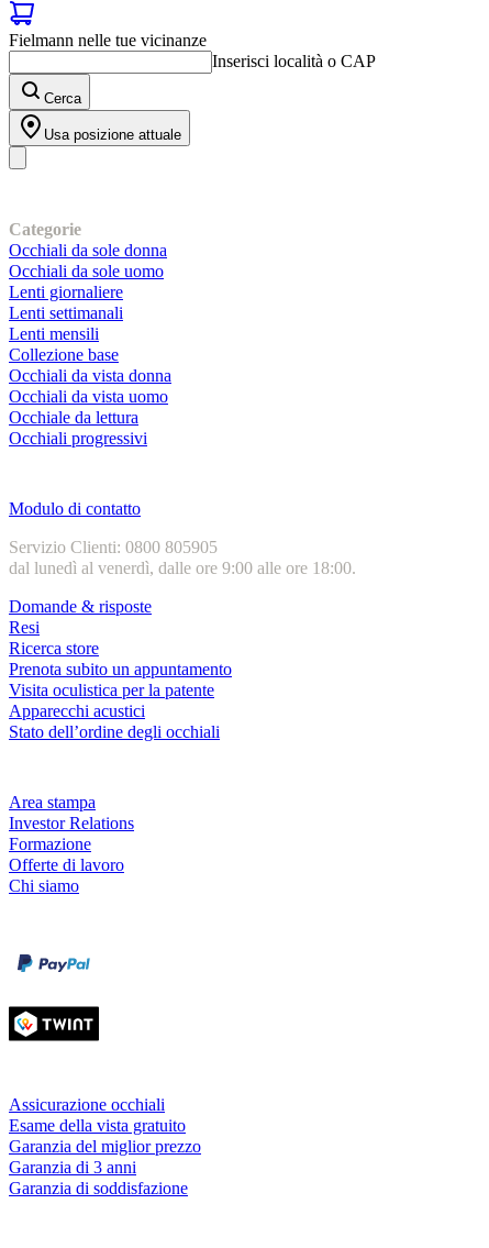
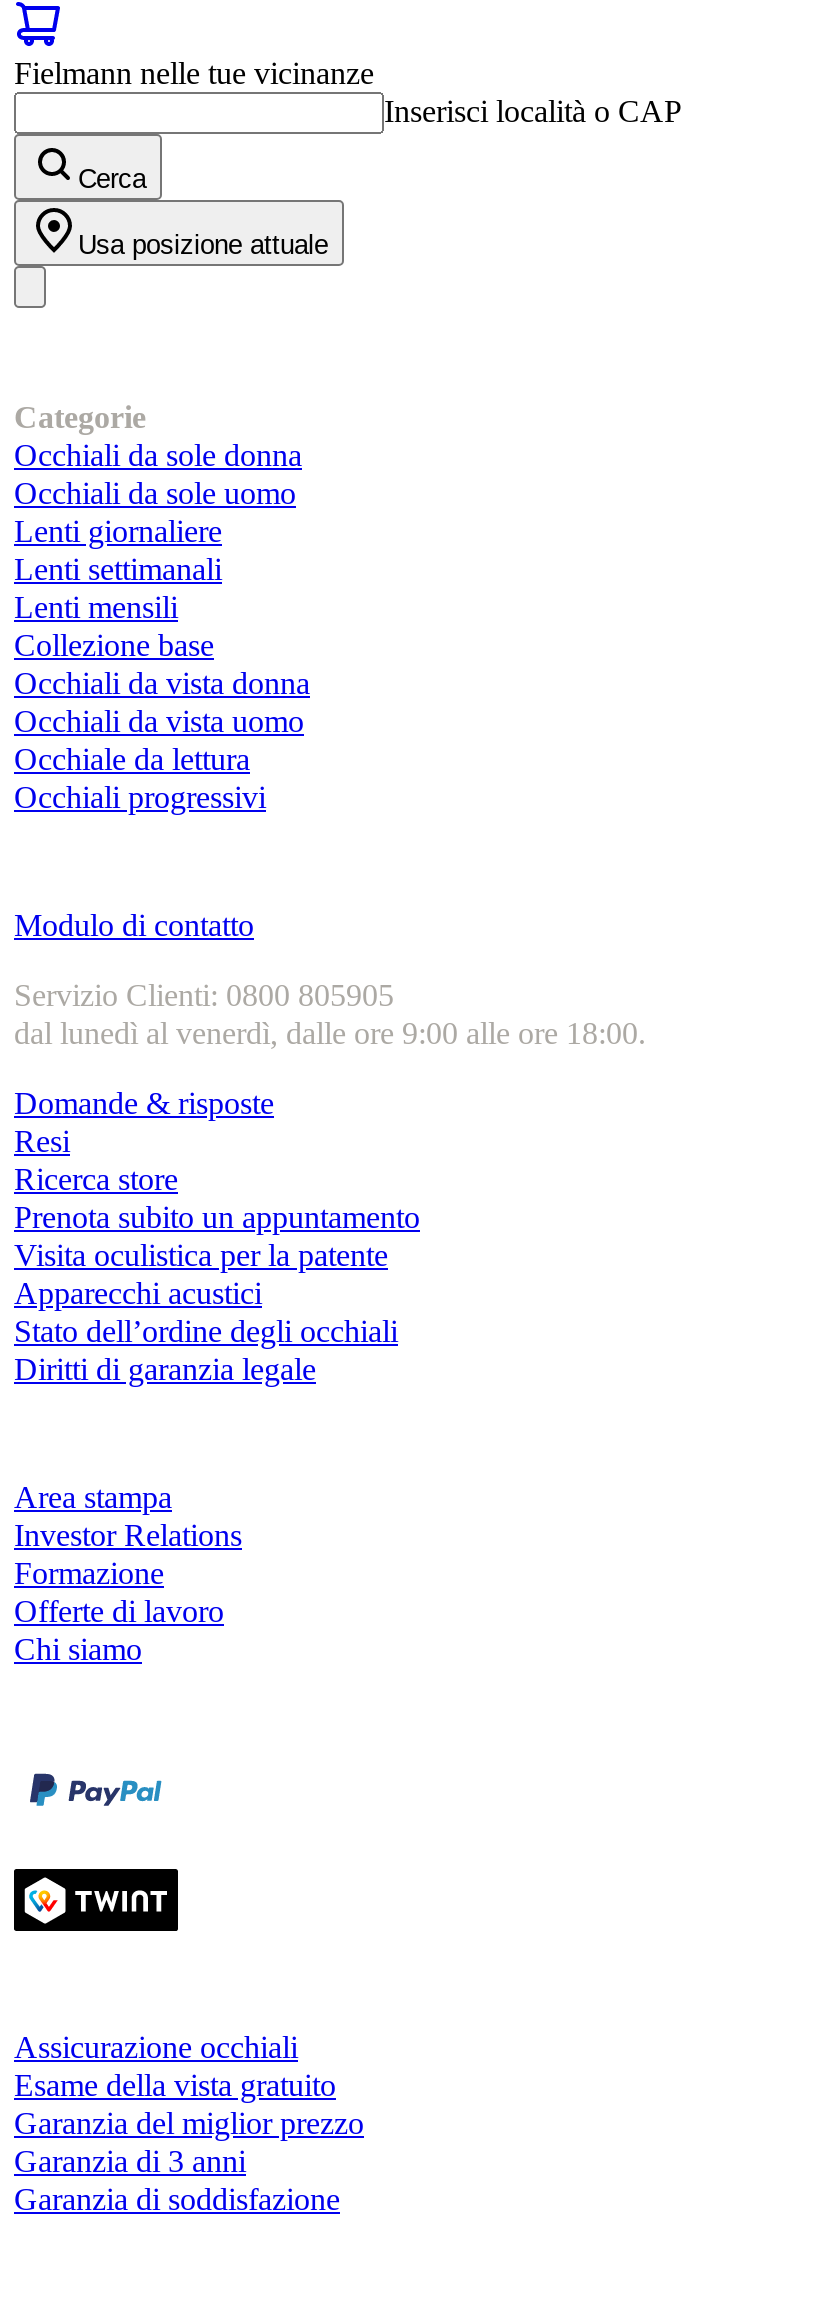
+ Diritti di garanzia legale
